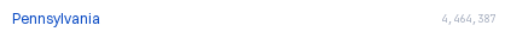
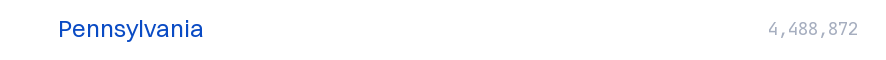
- 4,464,387
+ 4,488,872
